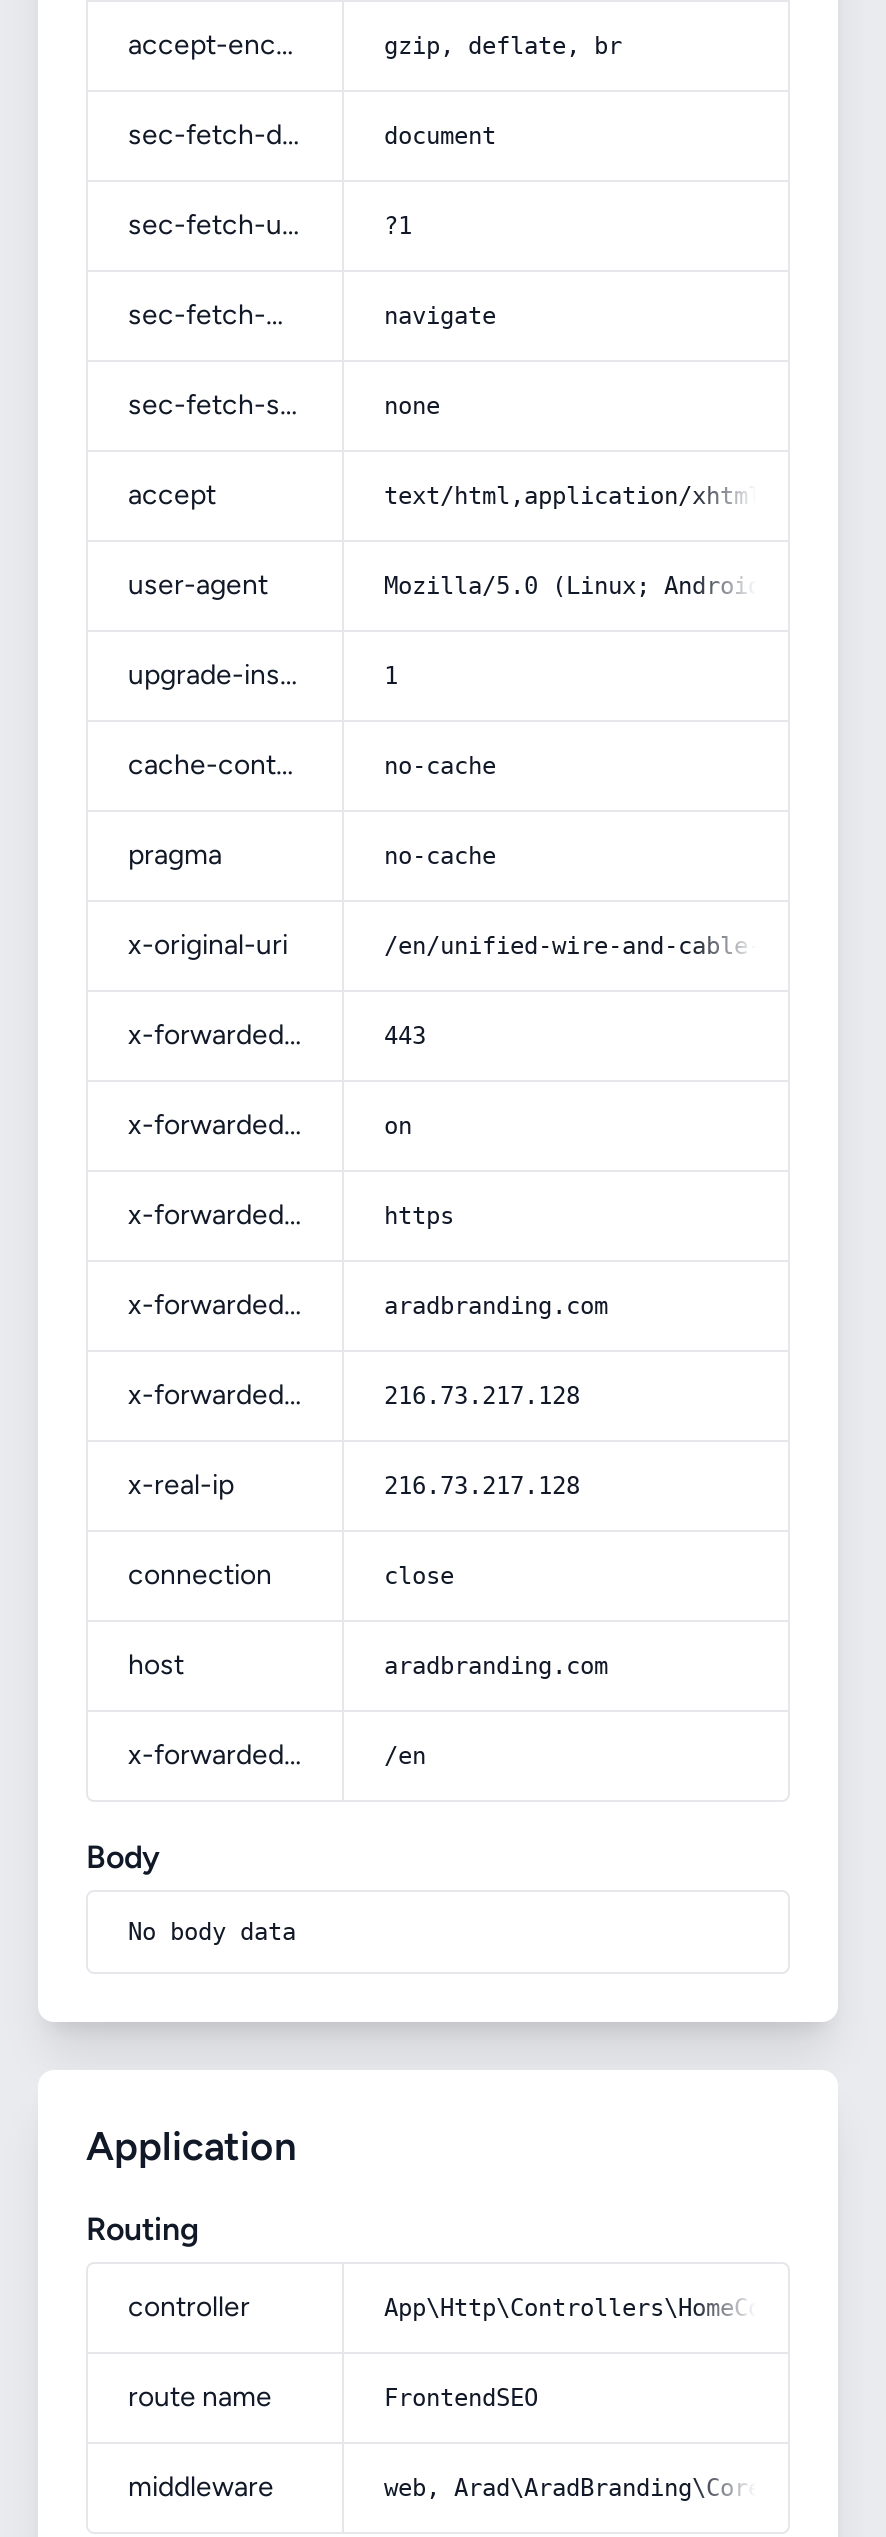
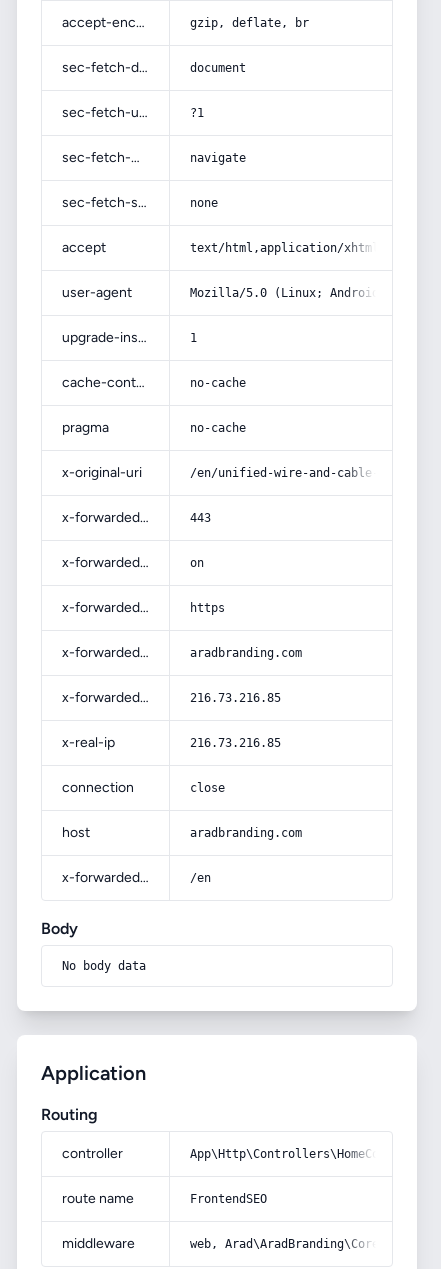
- 216.73.217.128
+ 216.73.216.85

- 216.73.217.128
+ 216.73.216.85
